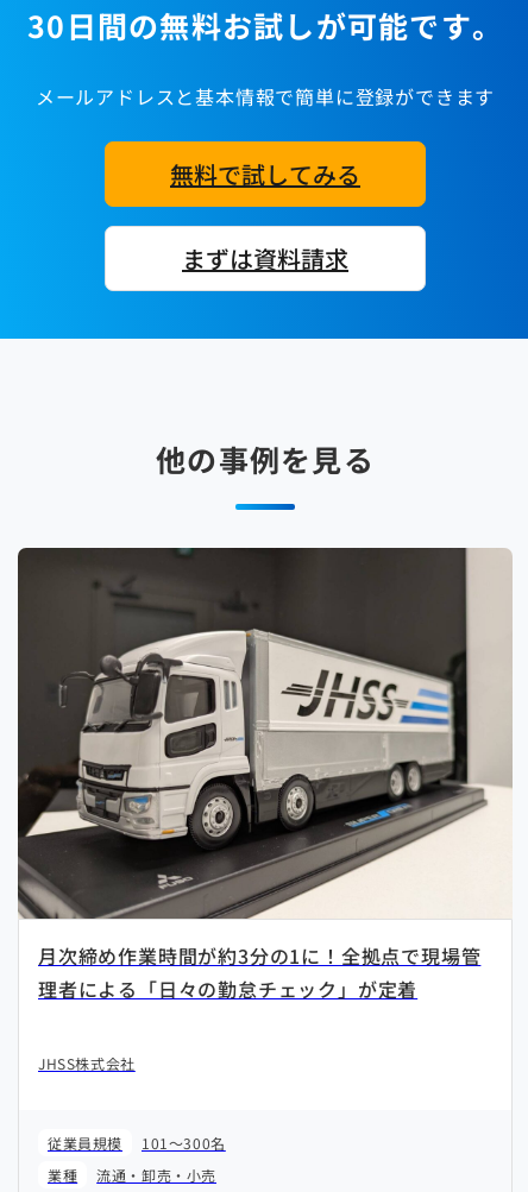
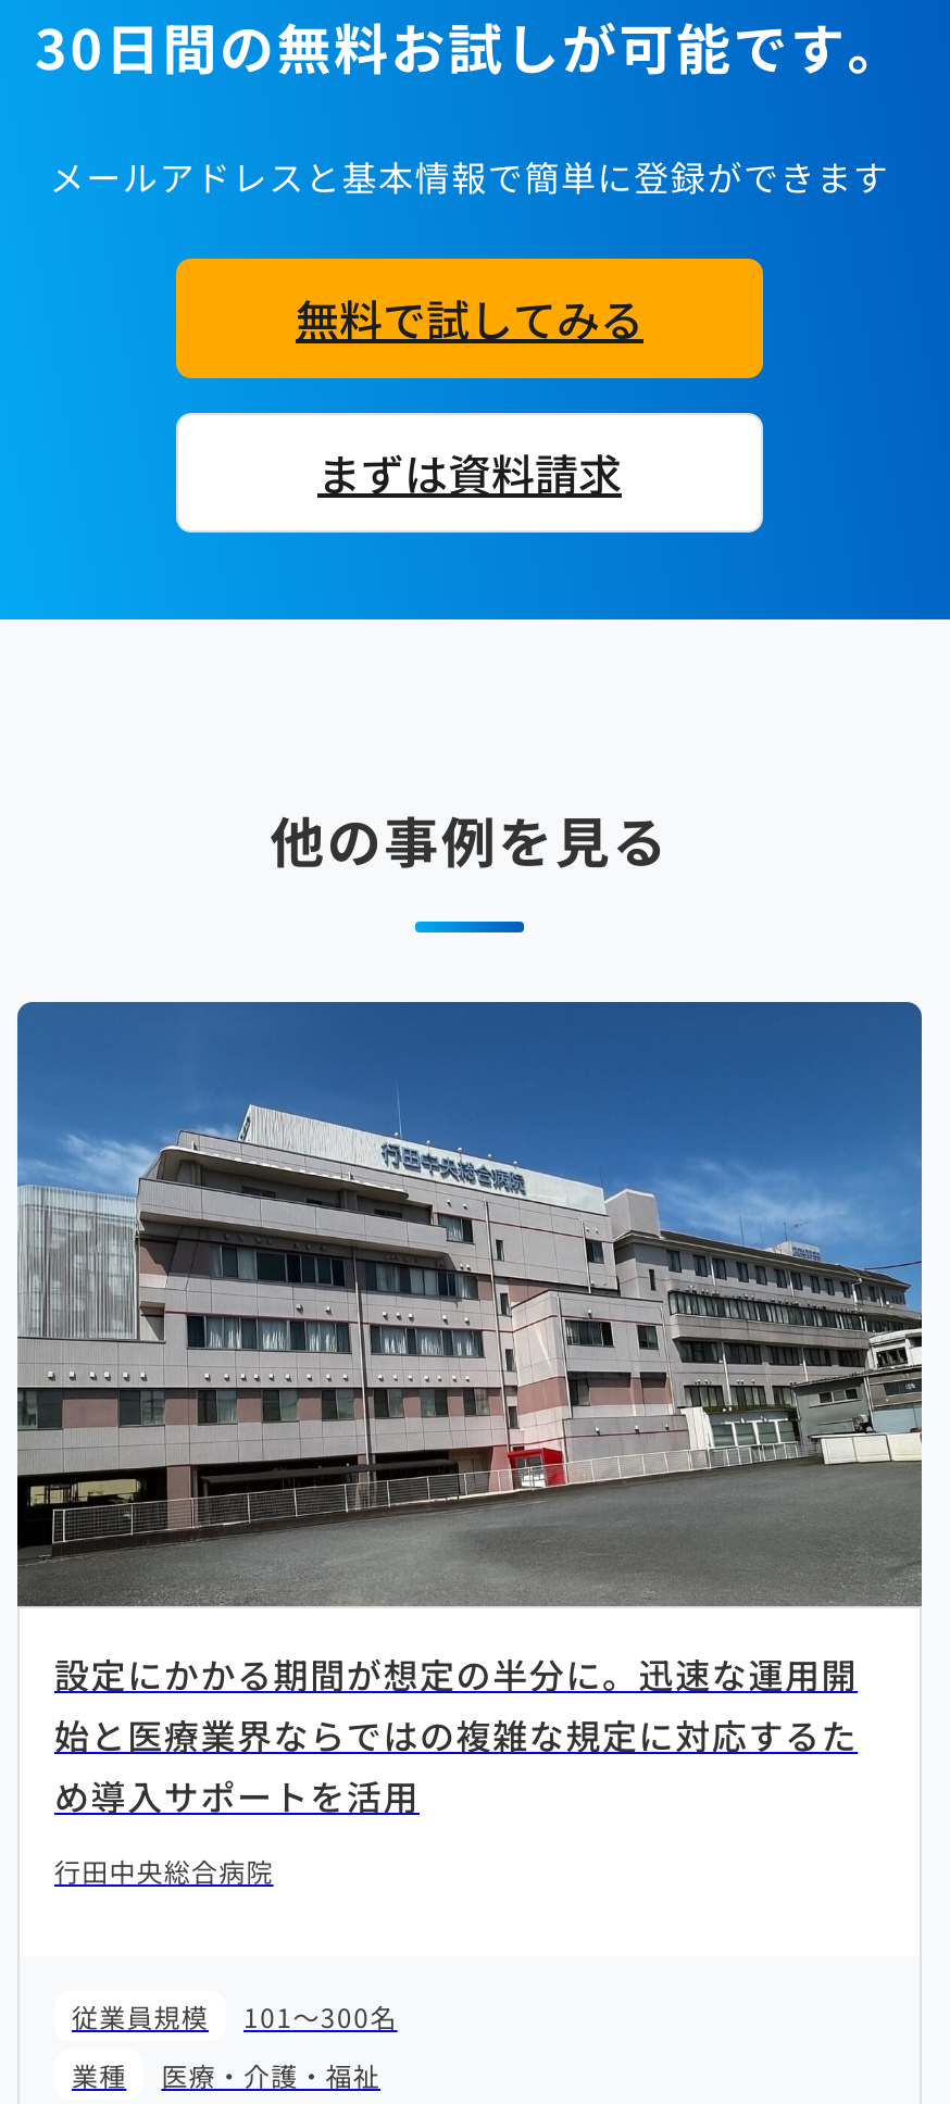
- [image]
+ [image]

- 月次締め作業時間が約3分の1に！全拠点で現場管
- 理者による「日々の勤怠チェック」が定着
+ 設定にかかる期間が想定の半分に。迅速な運用開
+ 始と医療業界ならではの複雑な規定に対応するた
+ め導入サポートを活用

- JHSS株式会社
+ 行田中央総合病院

- 流通・卸売・小売
+ 医療・介護・福祉
